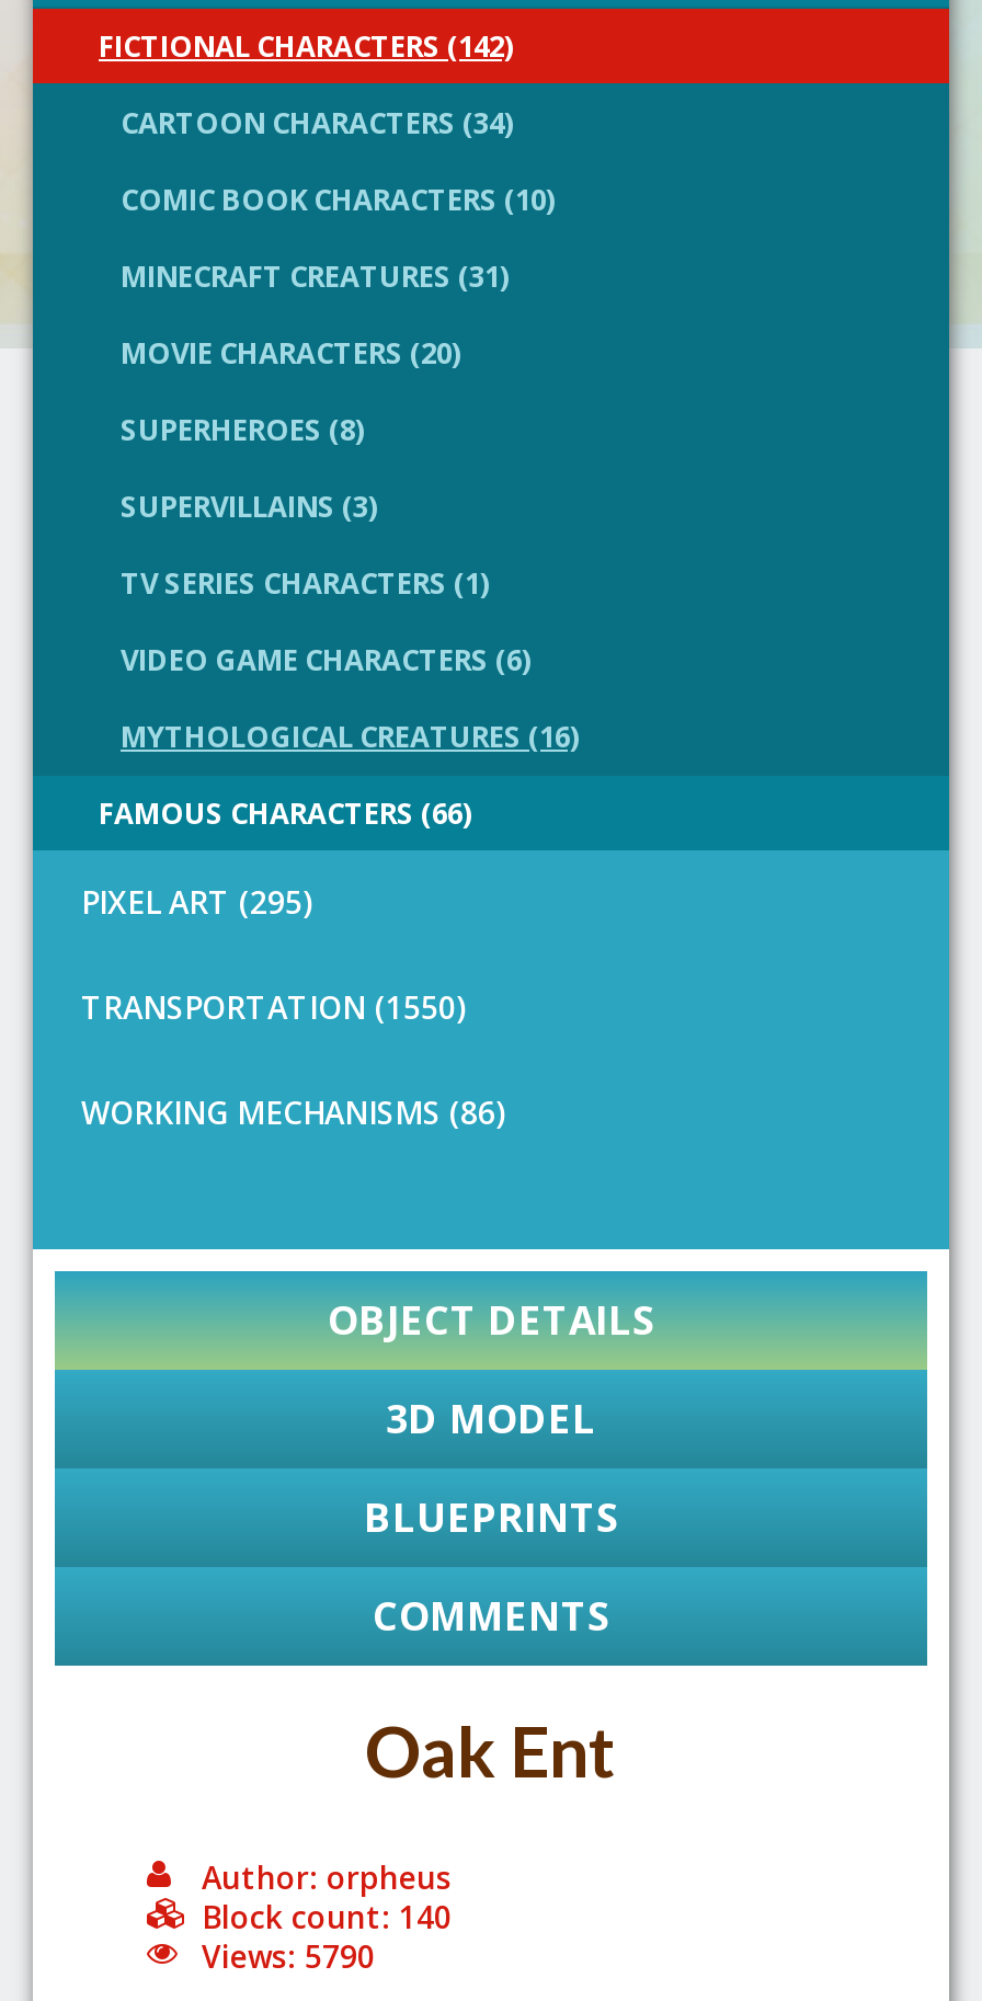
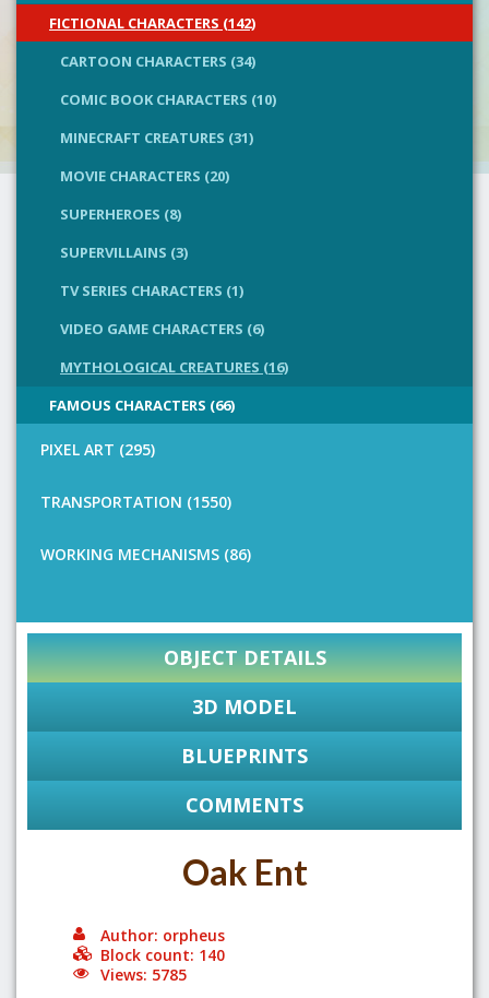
- Views: 5790
+ Views: 5785
